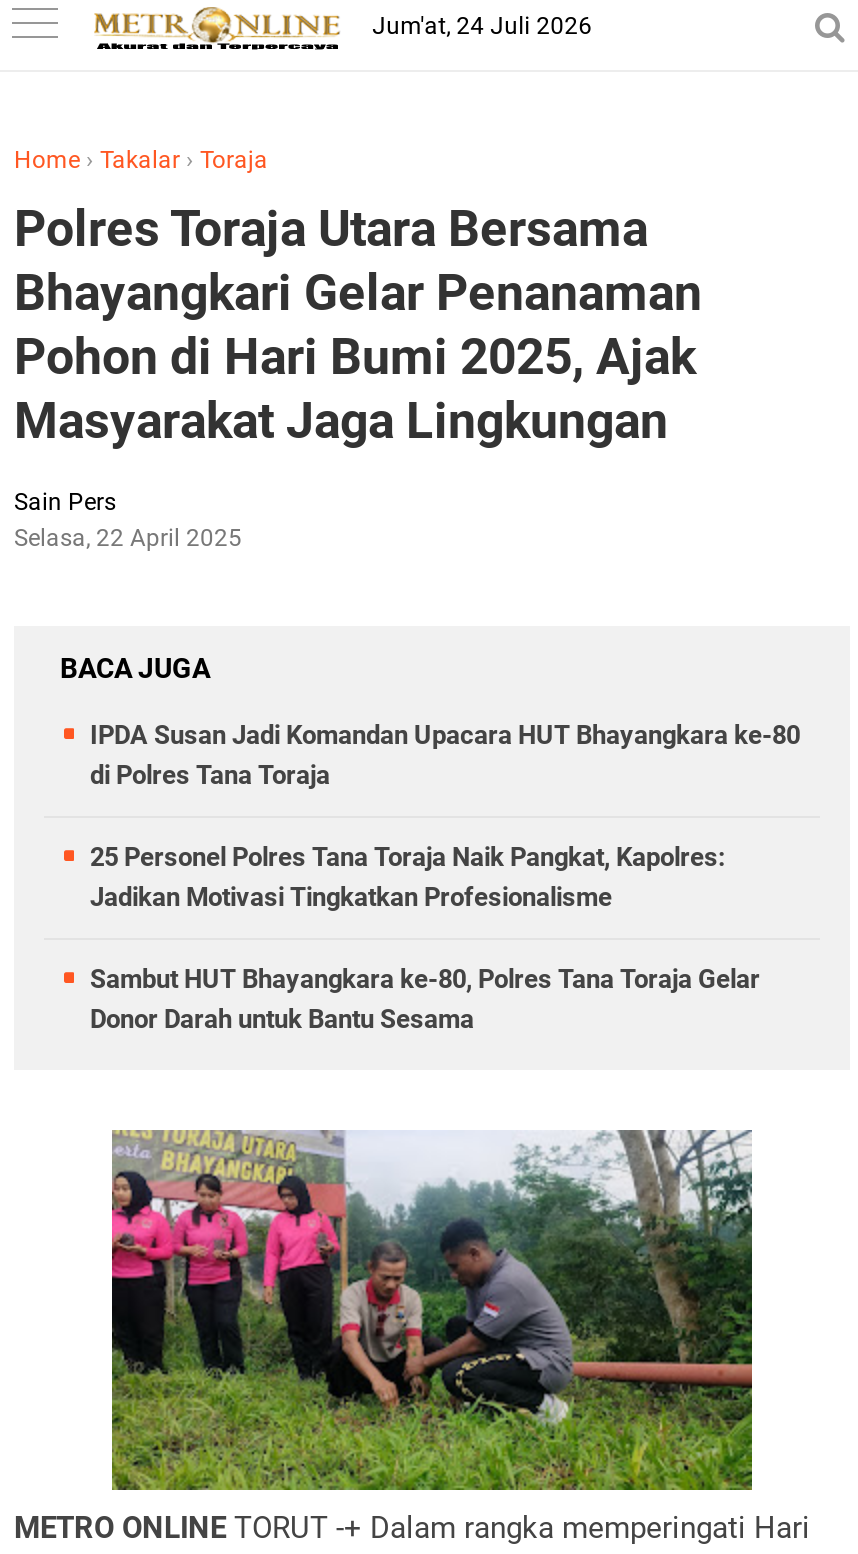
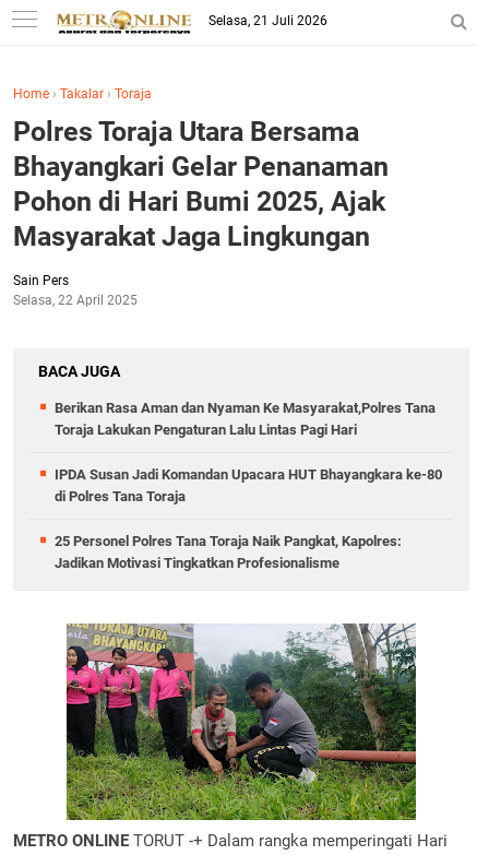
- Jum'at, 24 Juli 2026
+ Selasa, 21 Juli 2026

+ Berikan Rasa Aman dan Nyaman Ke Masyarakat,Polres Tana
+ Toraja Lakukan Pengaturan Lalu Lintas Pagi Hari

moved down: IPDA Susan Jadi Komandan Upacara HUT Bhayangkara ke-80 | di Polres Tana Toraja | 25 Personel Polres Tana Toraja Naik Pangkat, Kapolres: | Jadikan Motivasi Tingkatkan Profesionalisme

- Sambut HUT Bhayangkara ke-80, Polres Tana Toraja Gelar
- Donor Darah untuk Bantu Sesama
